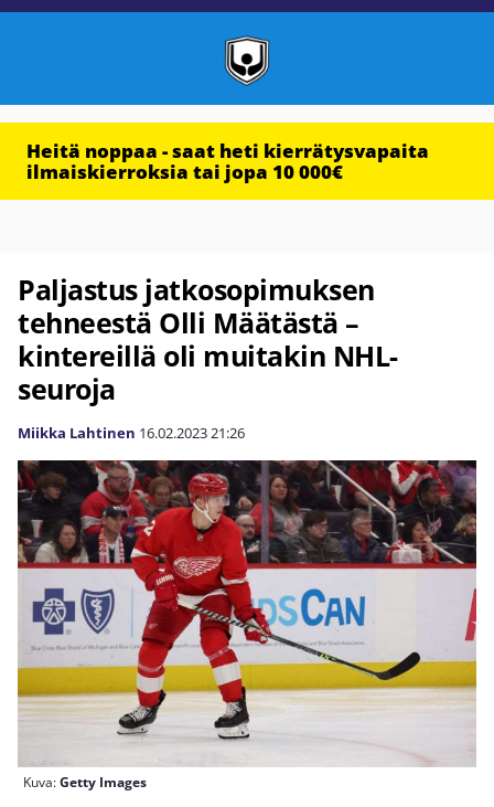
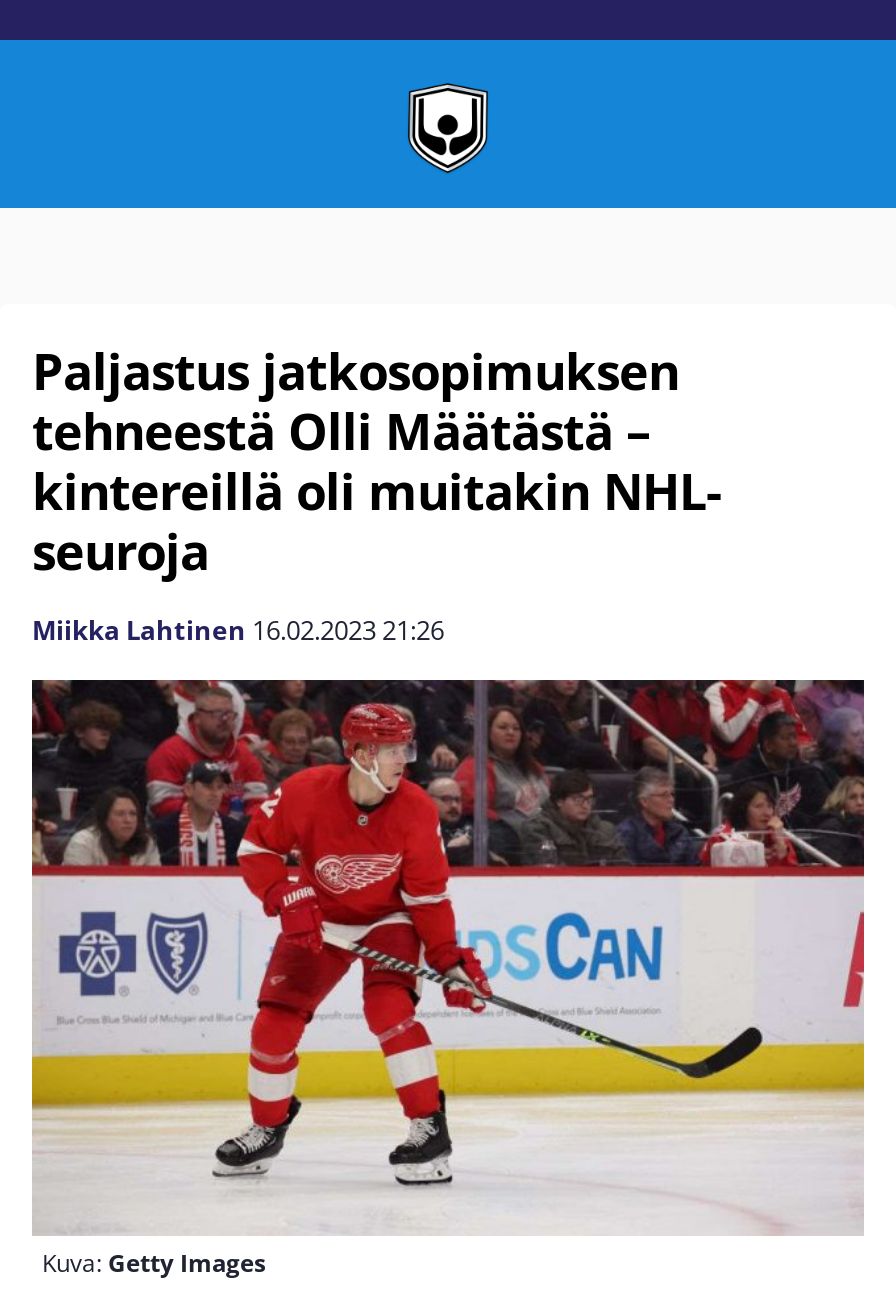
- Heitä noppaa - saat heti kierrätysvapaita
- ilmaiskierroksia tai jopa 10 000€
